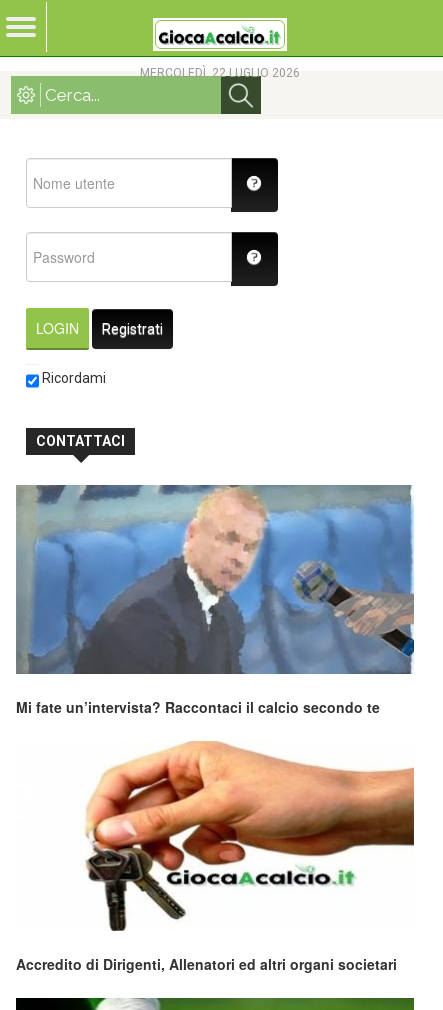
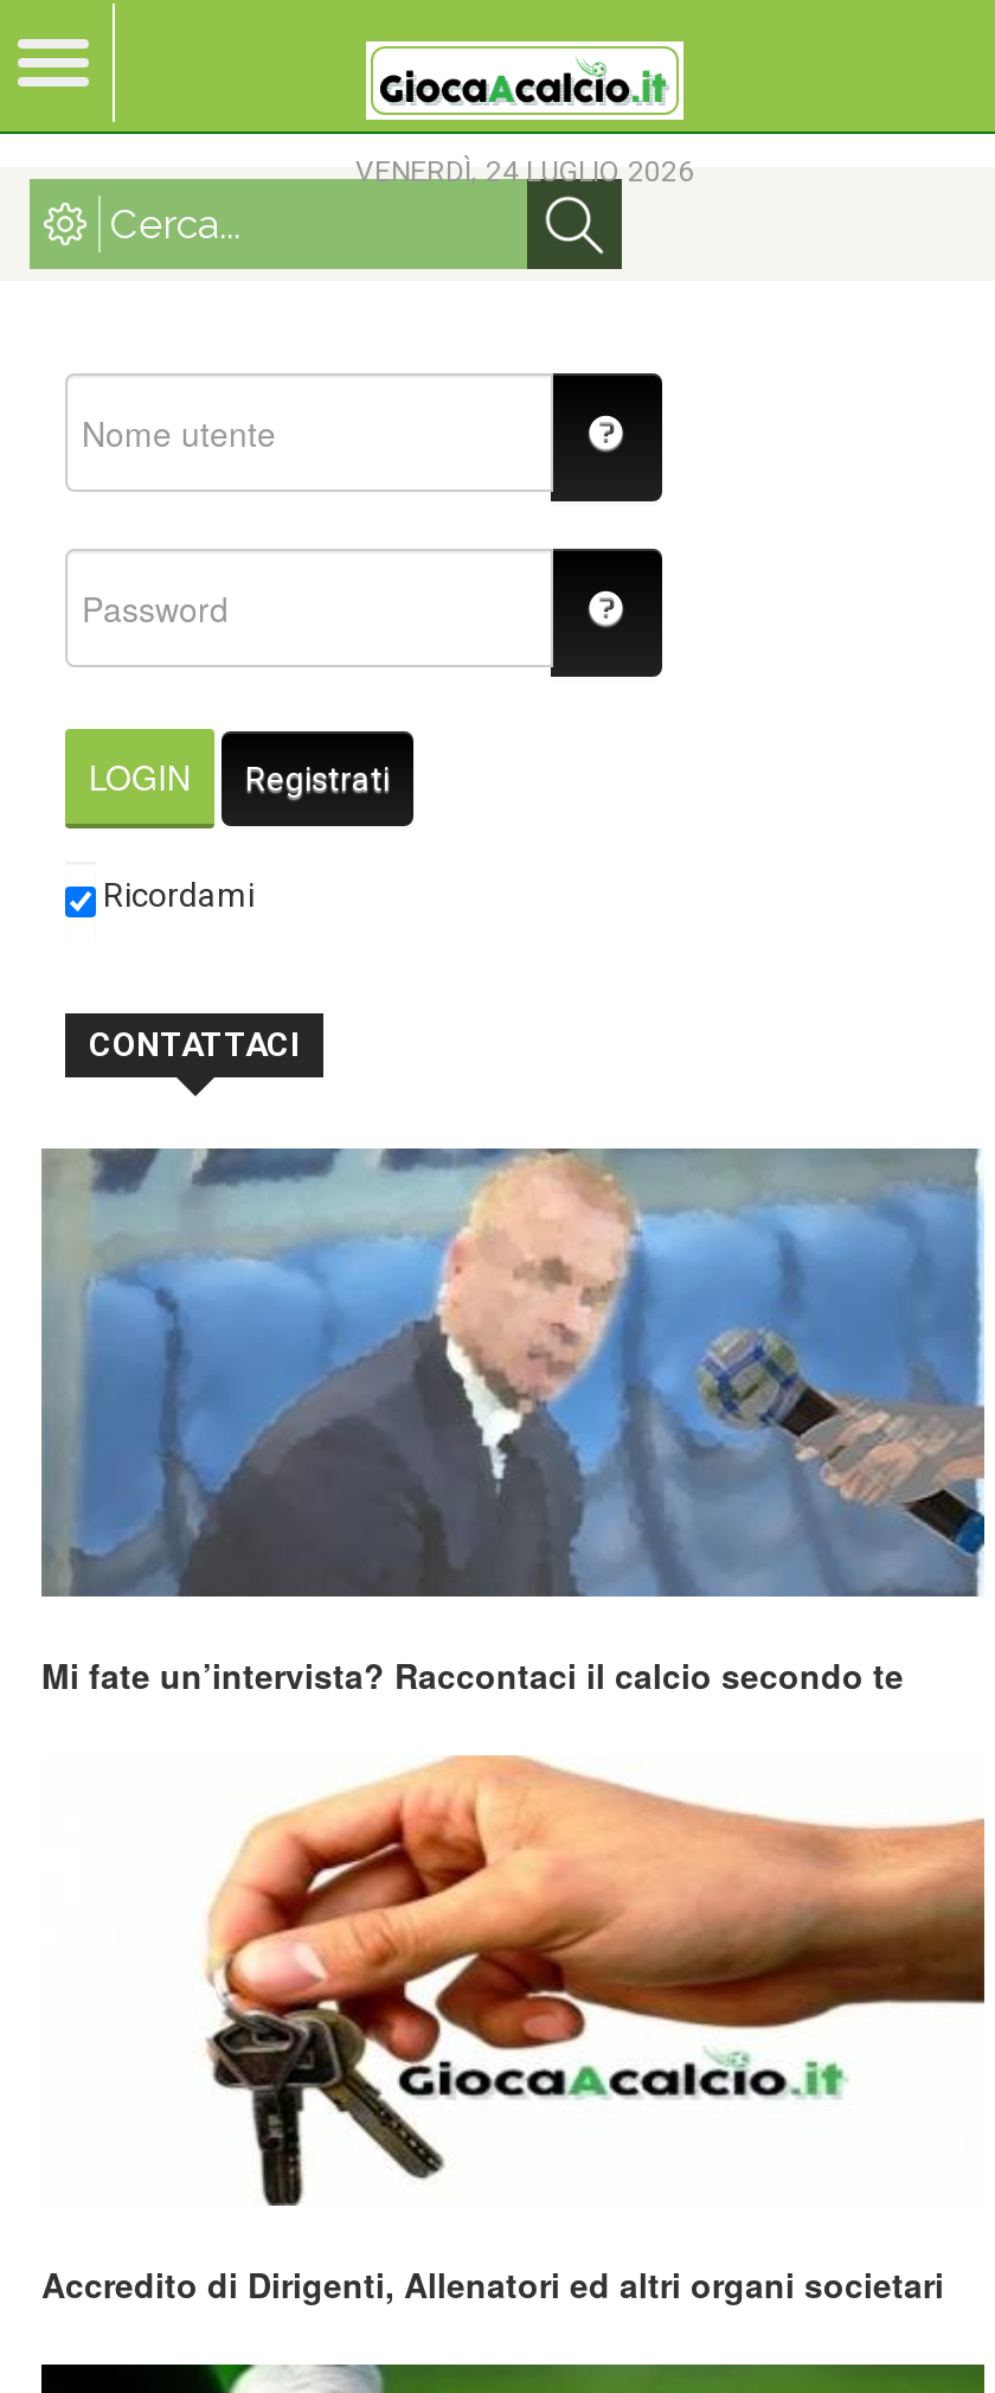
- MERCOLEDÌ, 22 LUGLIO 2026
+ VENERDÌ, 24 LUGLIO 2026
